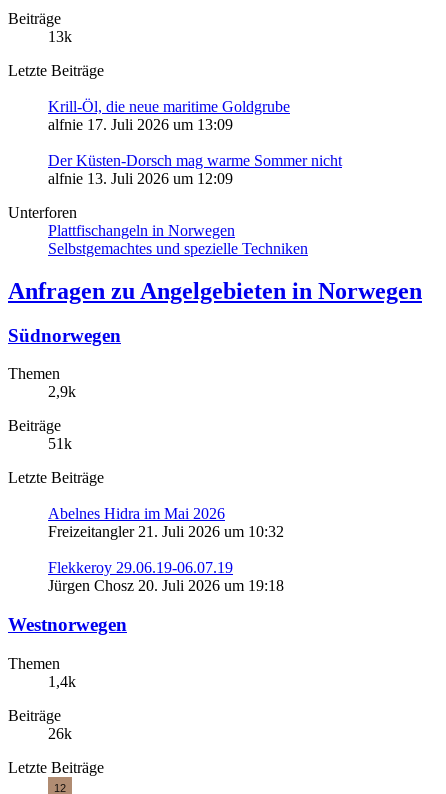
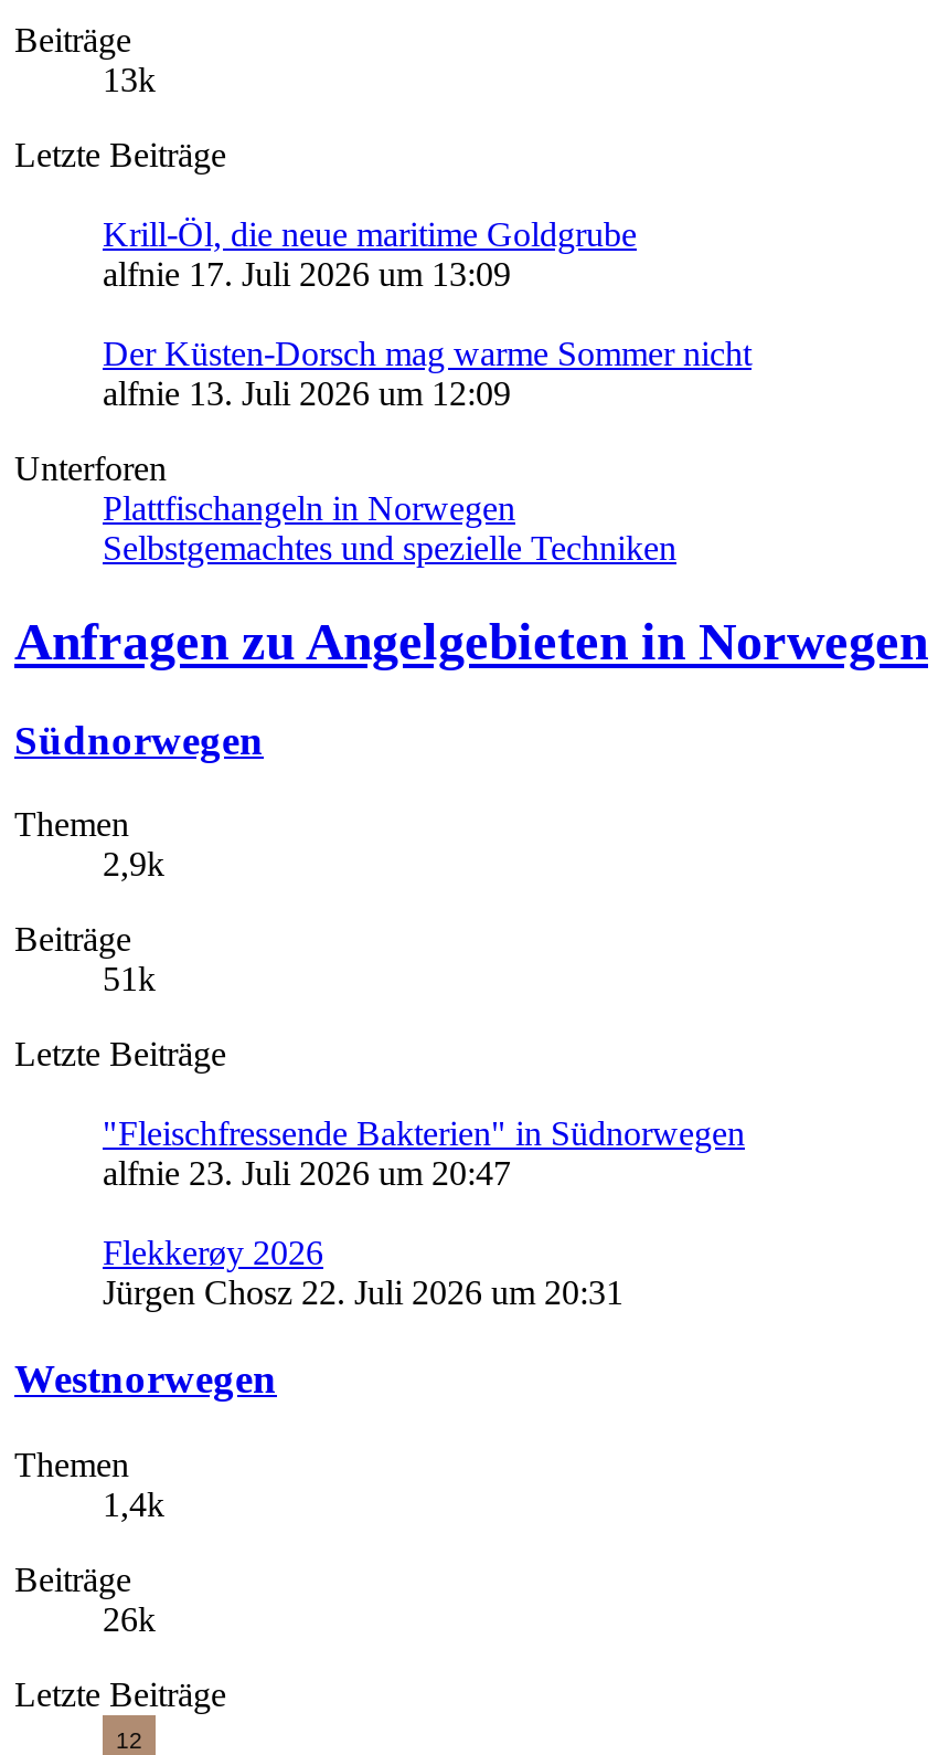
- Abelnes Hidra im Mai 2026
- Freizeitangler 21. Juli 2026 um 10:32
+ "Fleischfressende Bakterien" in Südnorwegen
+ alfnie 23. Juli 2026 um 20:47

- Flekkeroy 29.06.19-06.07.19
- Jürgen Chosz 20. Juli 2026 um 19:18
+ Flekkerøy 2026
+ Jürgen Chosz 22. Juli 2026 um 20:31
